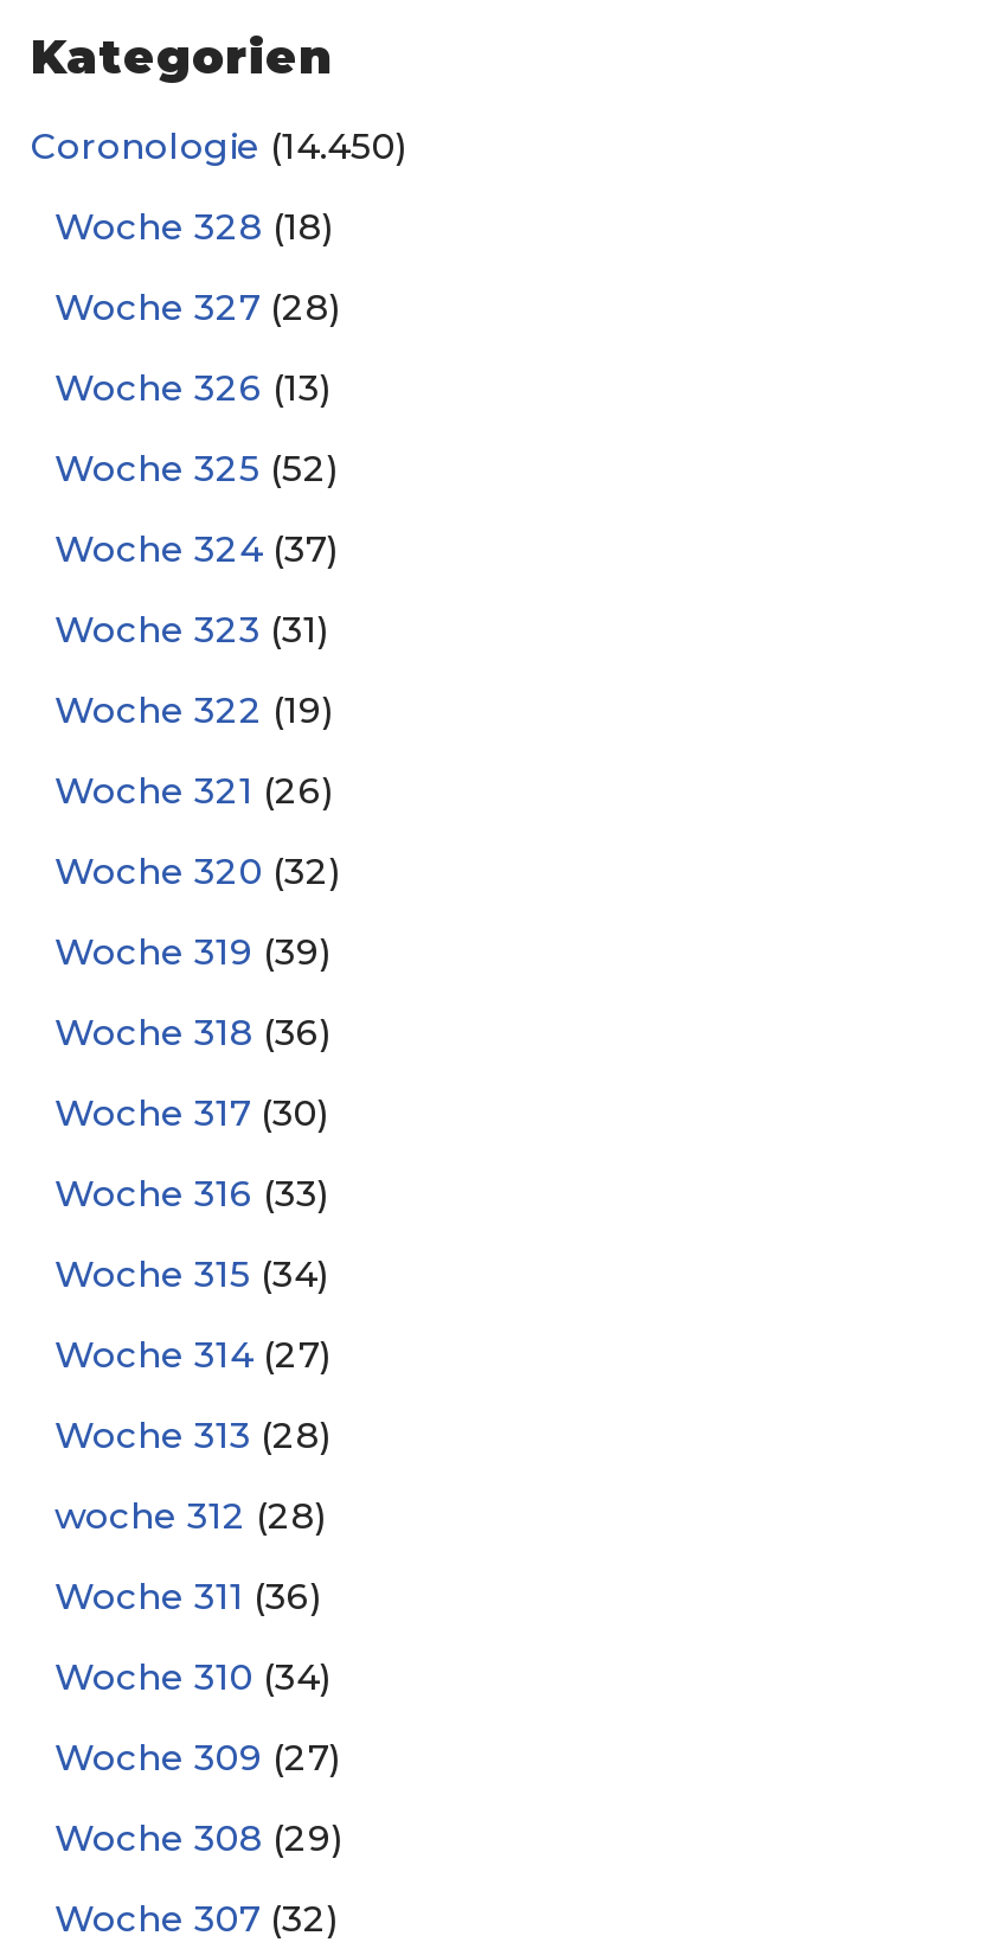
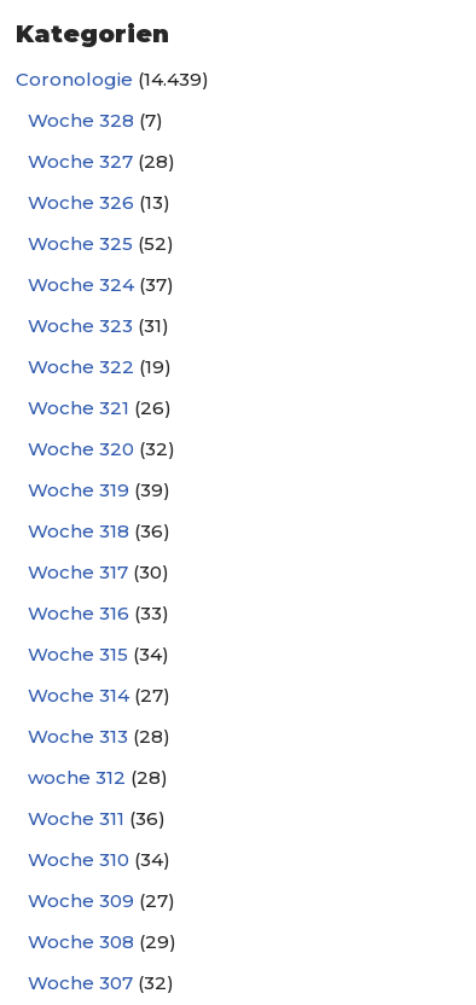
- Coronologie (14.450)
+ Coronologie (14.439)

- Woche 328 (18)
+ Woche 328 (7)
